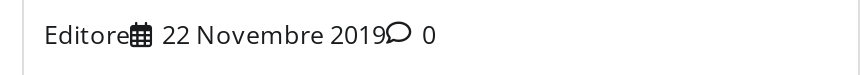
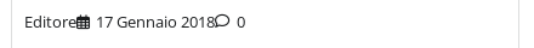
- Editore 22 Novembre 2019 0
+ Editore 17 Gennaio 2018 0
